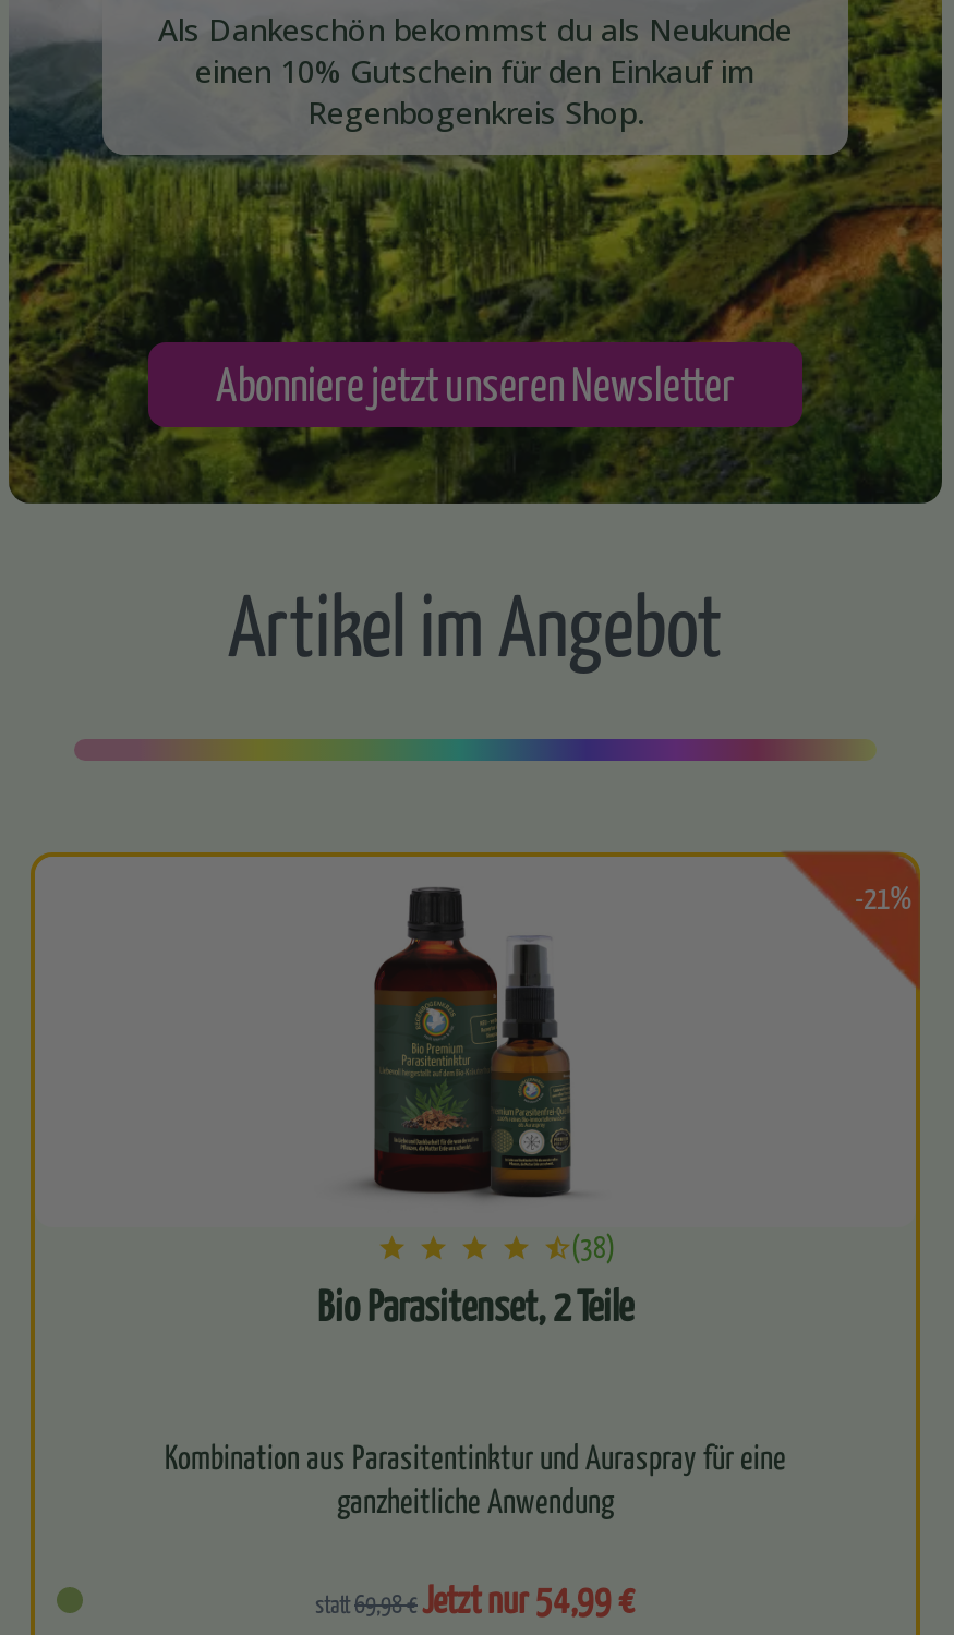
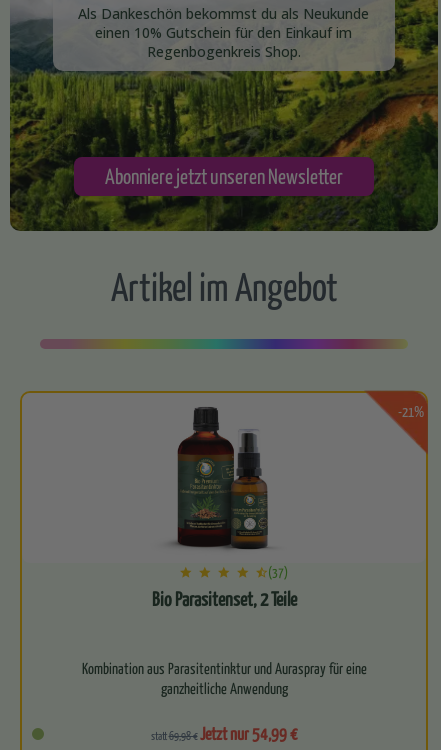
- (38)
+ (37)
